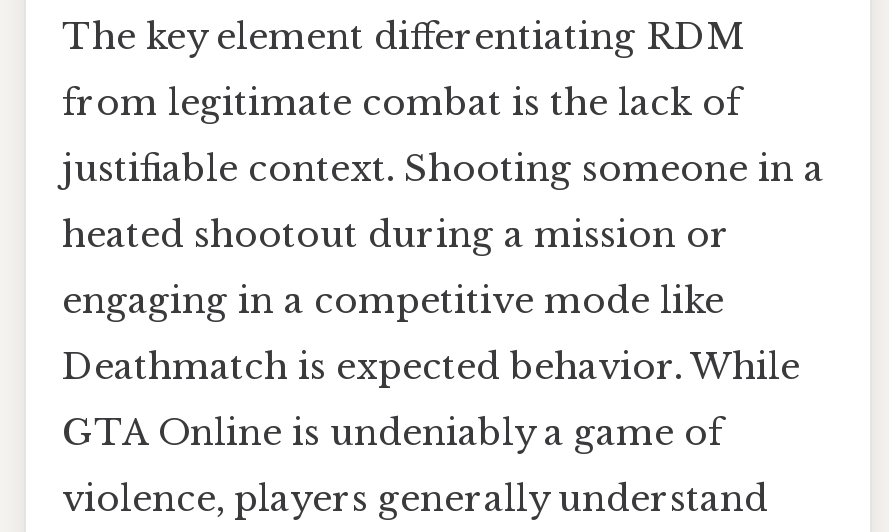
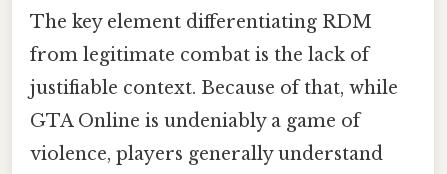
- justifiable context. Shooting someone in a
- heated shootout during a mission or
- engaging in a competitive mode like
- Deathmatch is expected behavior. While
+ justifiable context. Because of that, while
